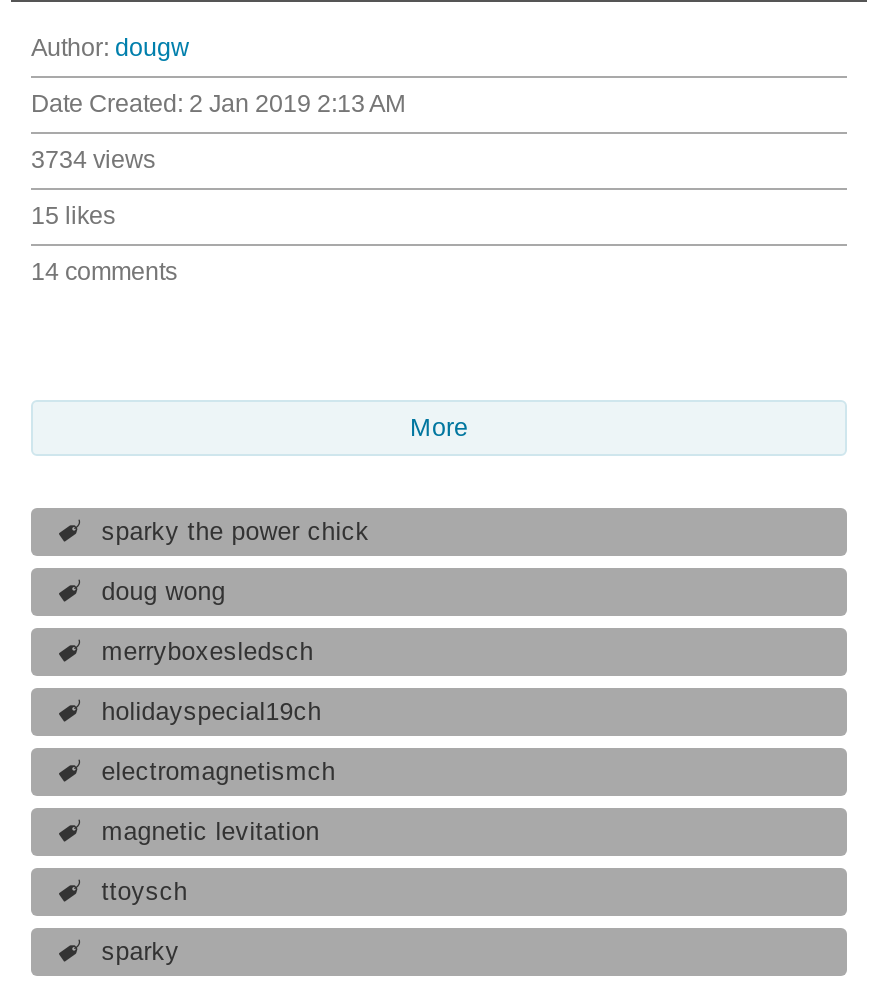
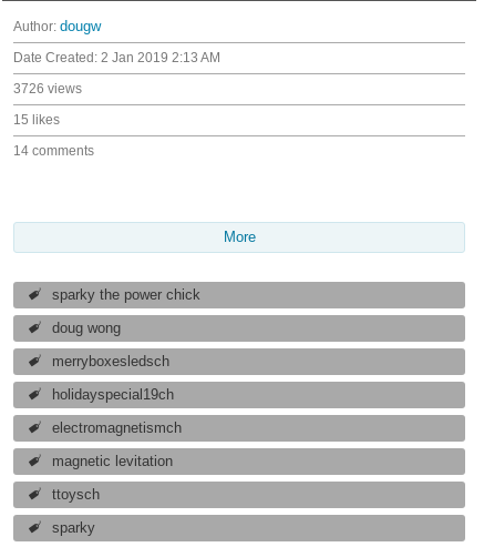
- 3734 views
+ 3726 views
